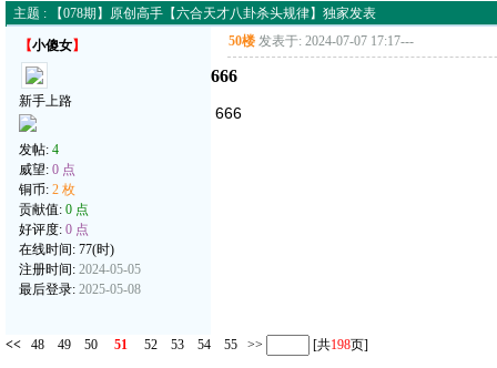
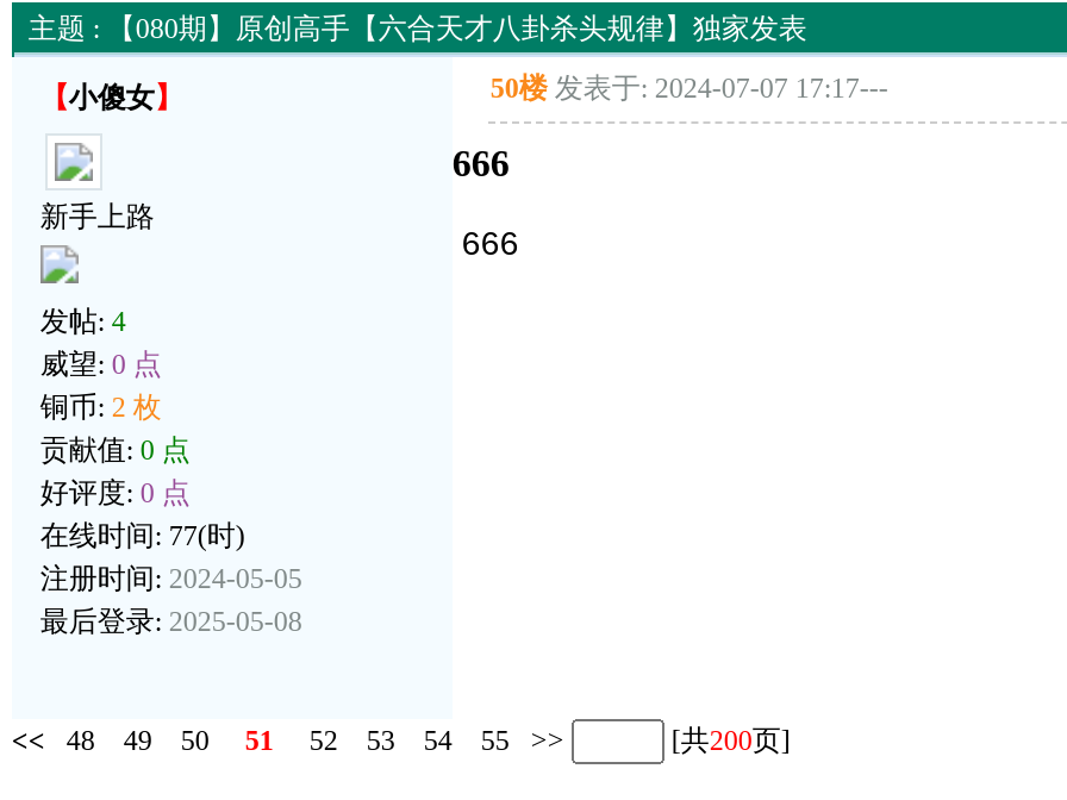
- 主题 : 【078期】原创高手【六合天才八卦杀头规律】独家发表
+ 主题 : 【080期】原创高手【六合天才八卦杀头规律】独家发表

- [共198页]
+ [共200页]
